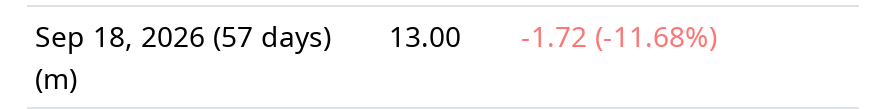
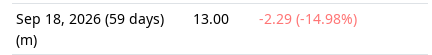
- Sep 18, 2026 (57 days)
+ Sep 18, 2026 (59 days)

- -1.72 (-11.68%)
+ -2.29 (-14.98%)
